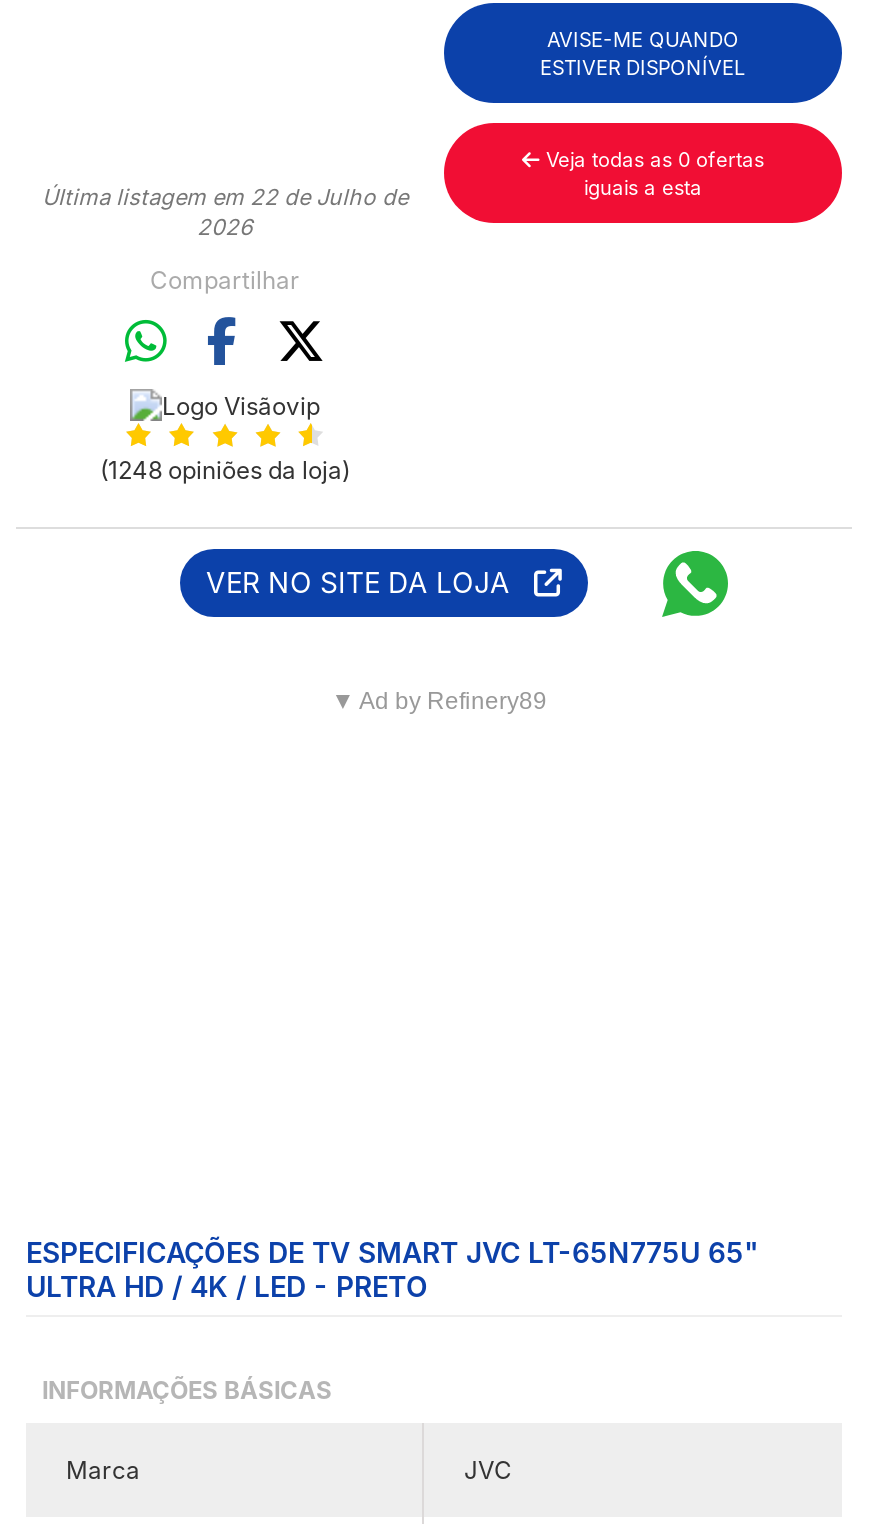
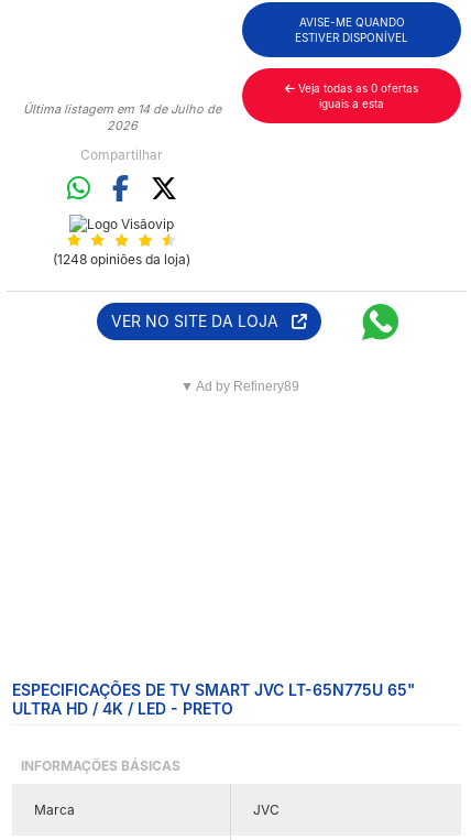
- Última listagem em 22 de Julho de
+ Última listagem em 14 de Julho de
